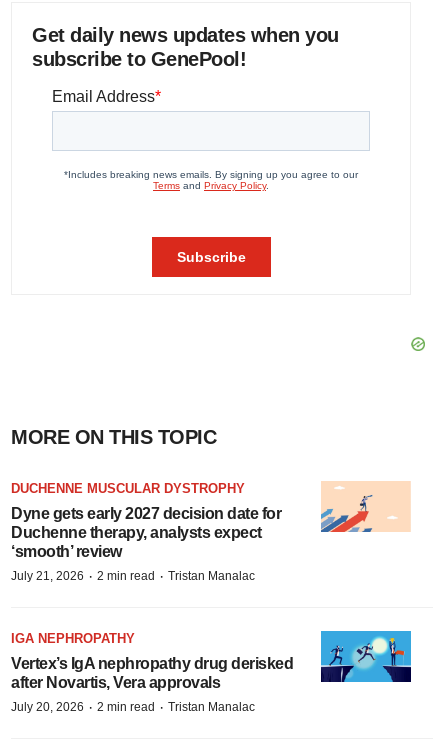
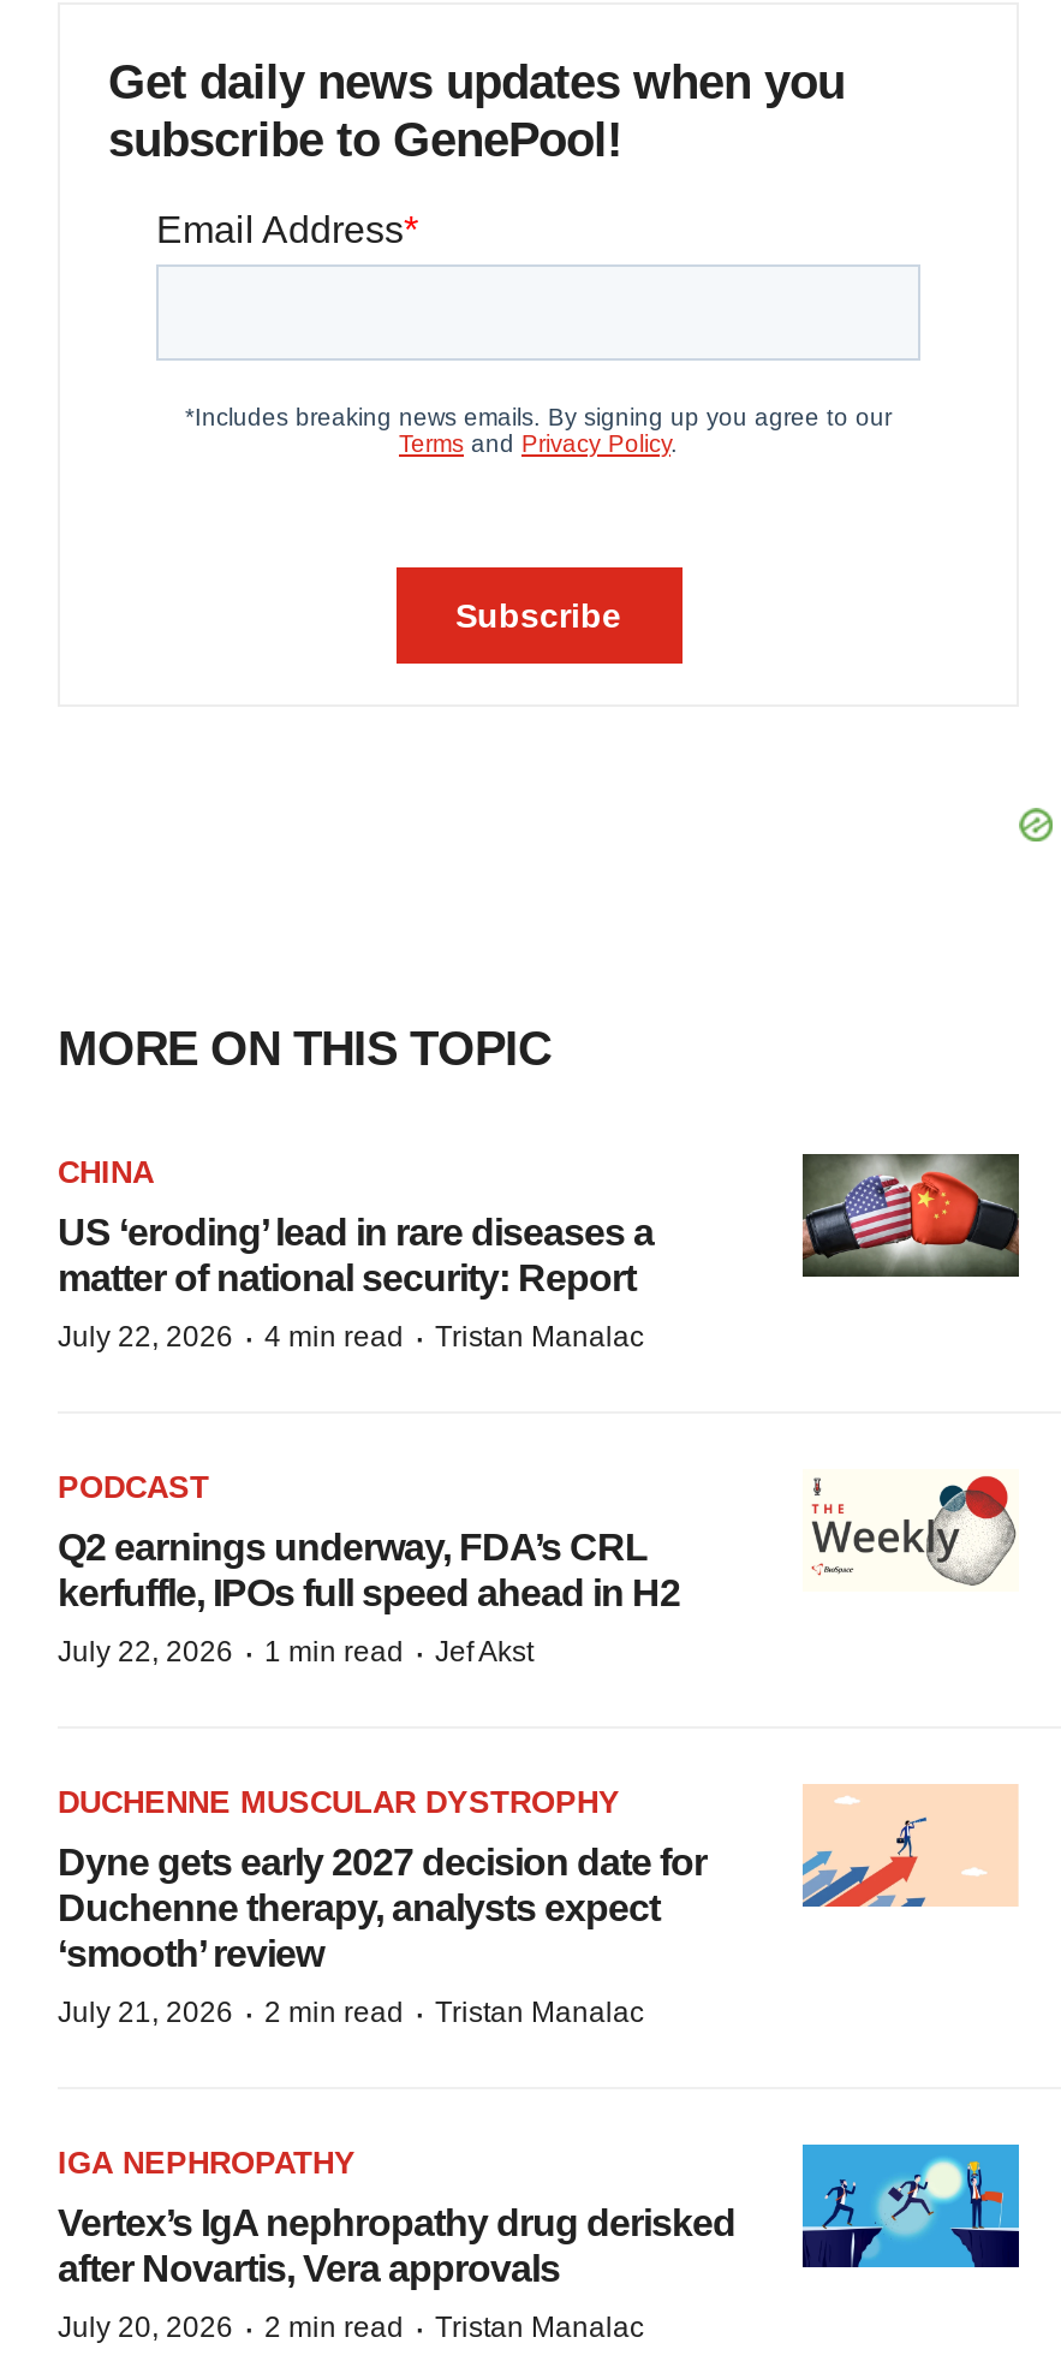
+ CHINA
+ US ‘eroding’ lead in rare diseases a
+ matter of national security: Report
+ July 22, 2026 · 4 min read · Tristan Manalac

+ PODCAST
+ Q2 earnings underway, FDA’s CRL
+ kerfuffle, IPOs full speed ahead in H2
+ July 22, 2026 · 1 min read · Jef Akst

+ [image]

+ [image]
